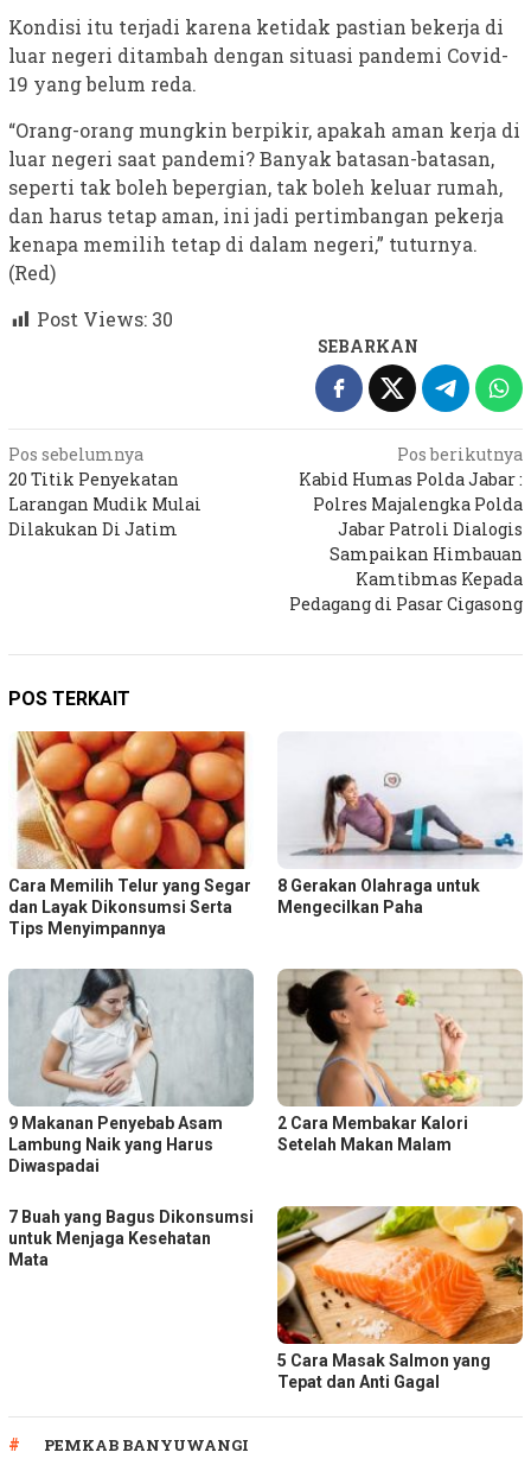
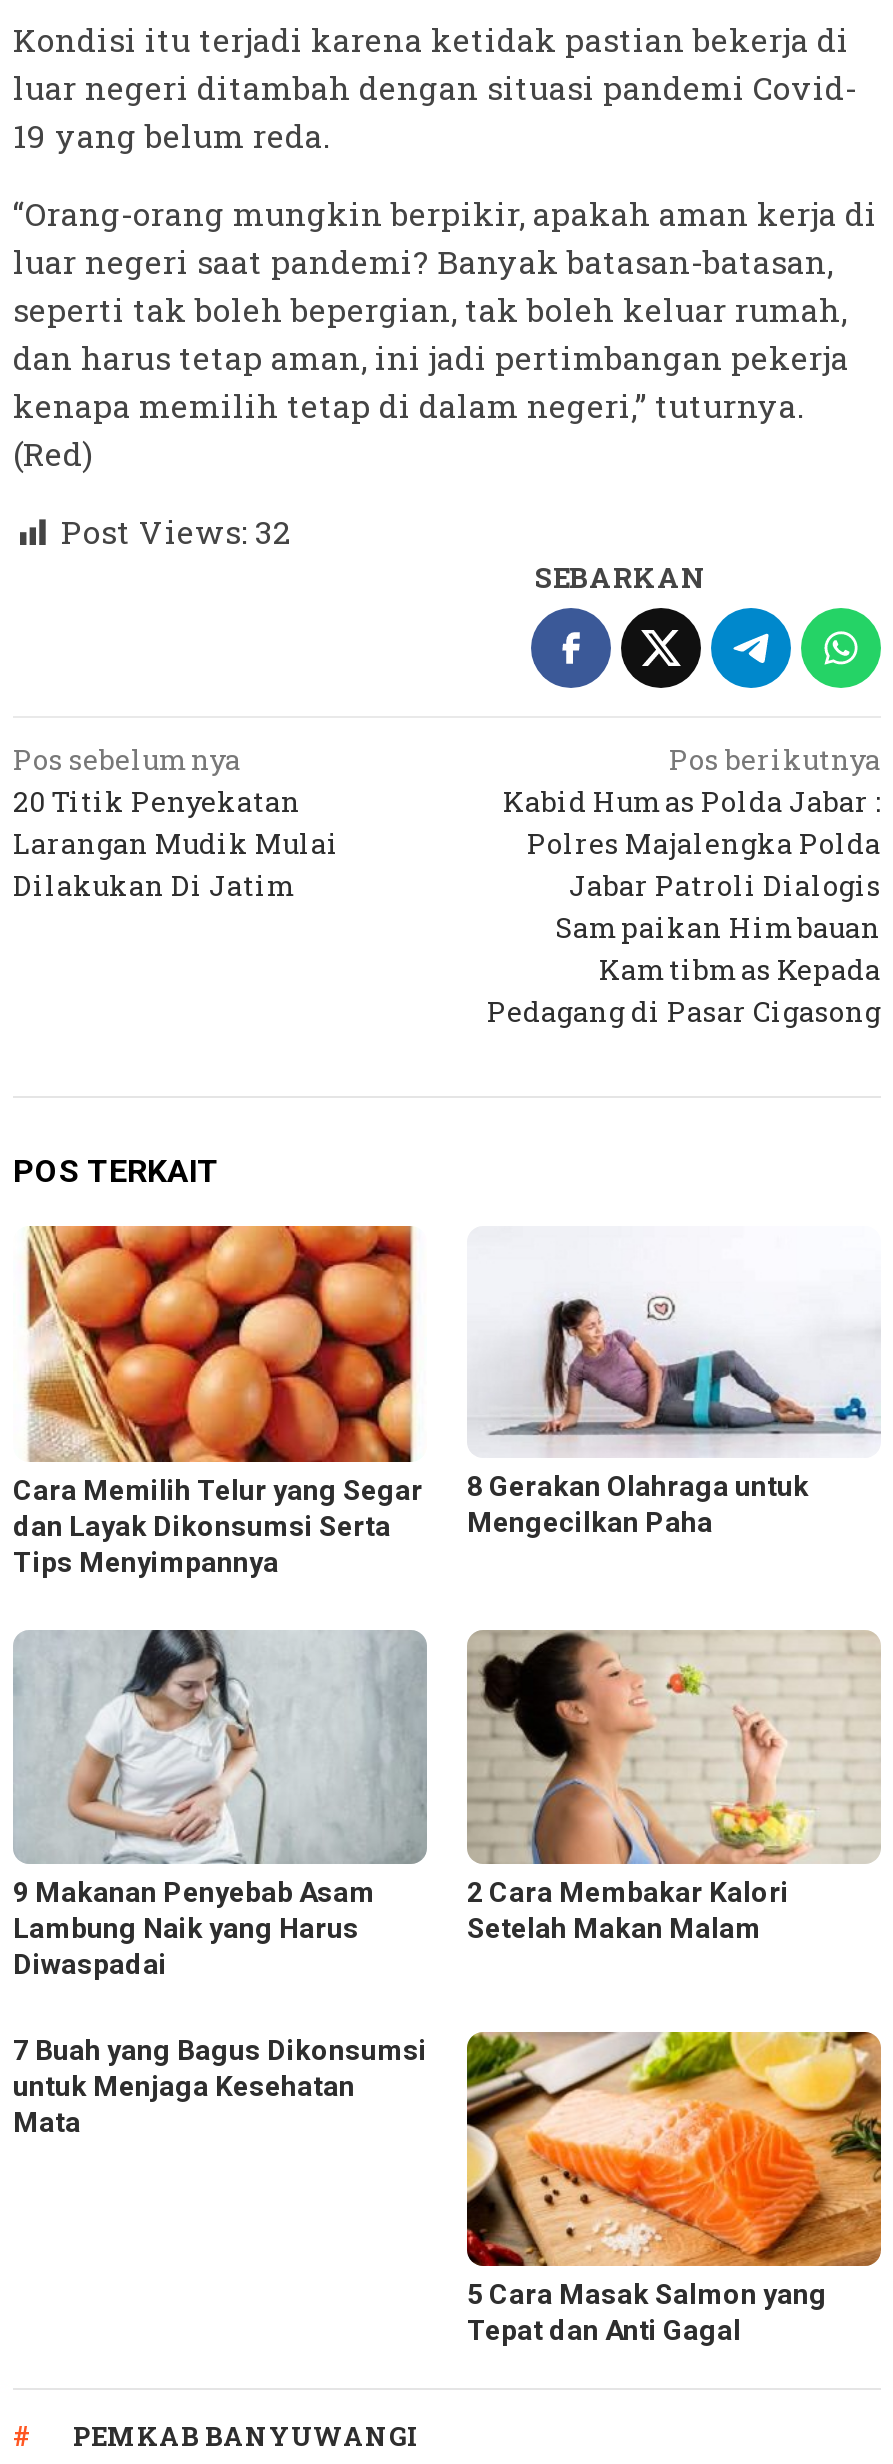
- Post Views: 30
+ Post Views: 32
